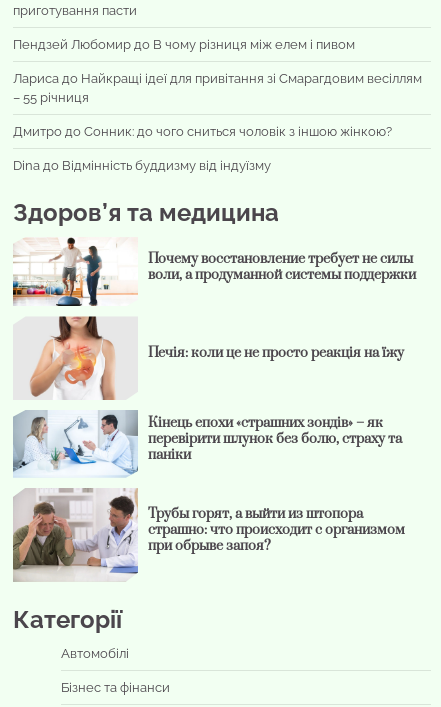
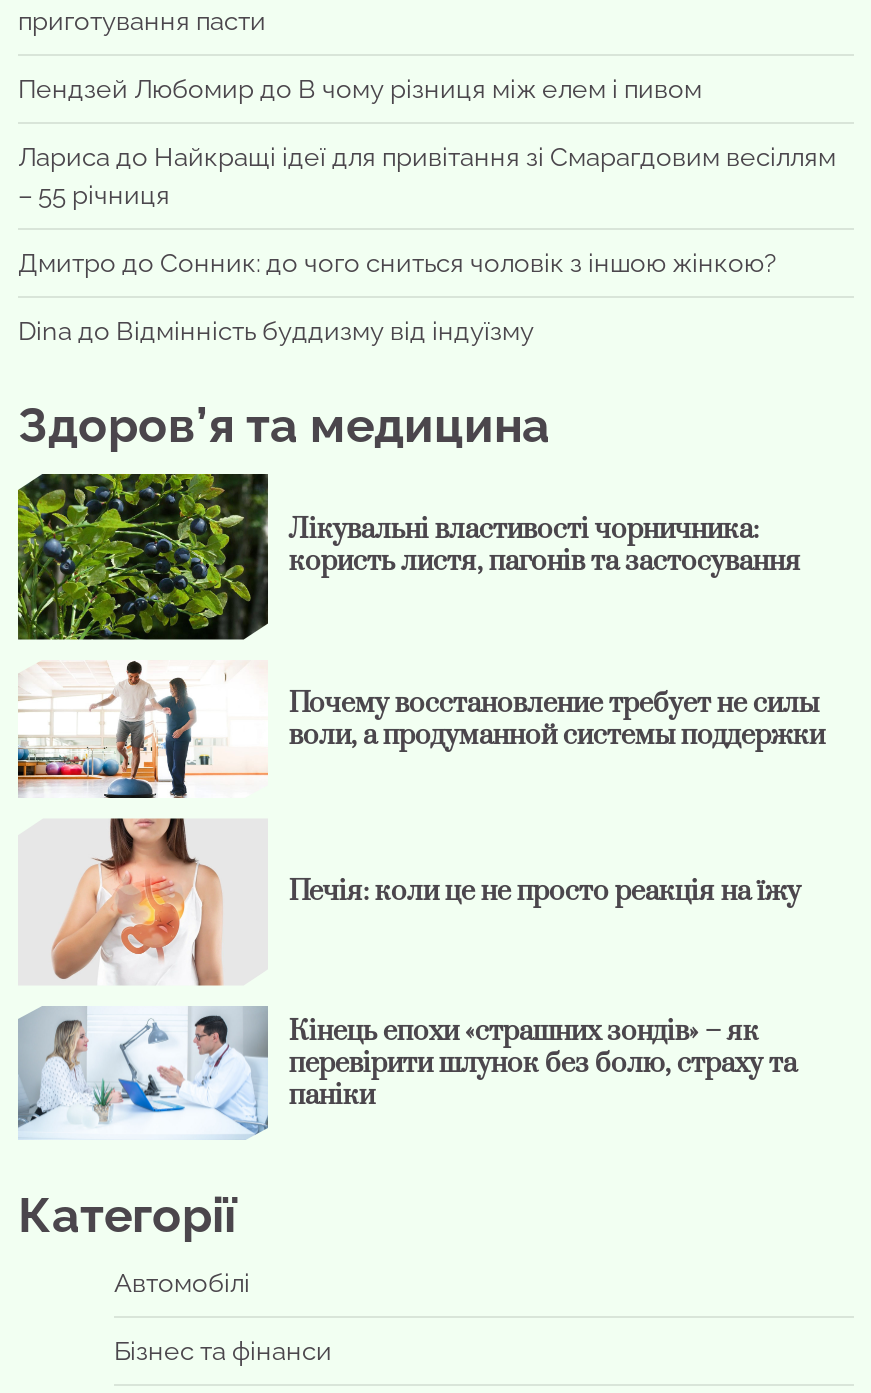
+ [image]
+ Лікувальні властивості чорничника:
+ користь листя, пагонів та застосування

moved down: [image] | Почему восстановление требует не силы | воли, а продуманной системы поддержки | Печія: коли це не просто реакція на їжу | Кінець епохи «страшних зондів» – як | перевірити шлунок без болю, страху та | паніки

- [image]
- Трубы горят, а выйти из штопора
- страшно: что происходит с организмом
- при обрыве запоя?
